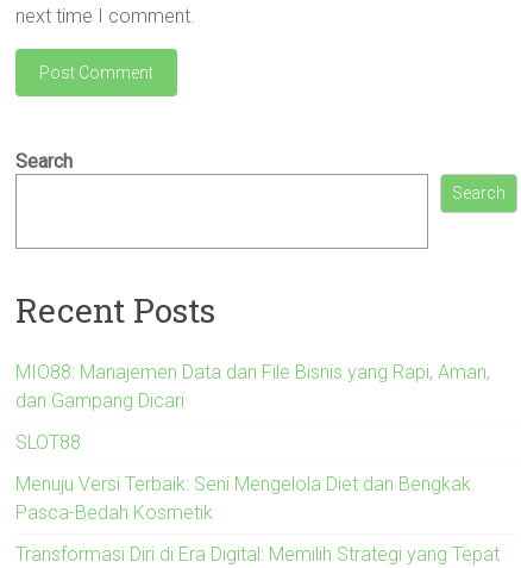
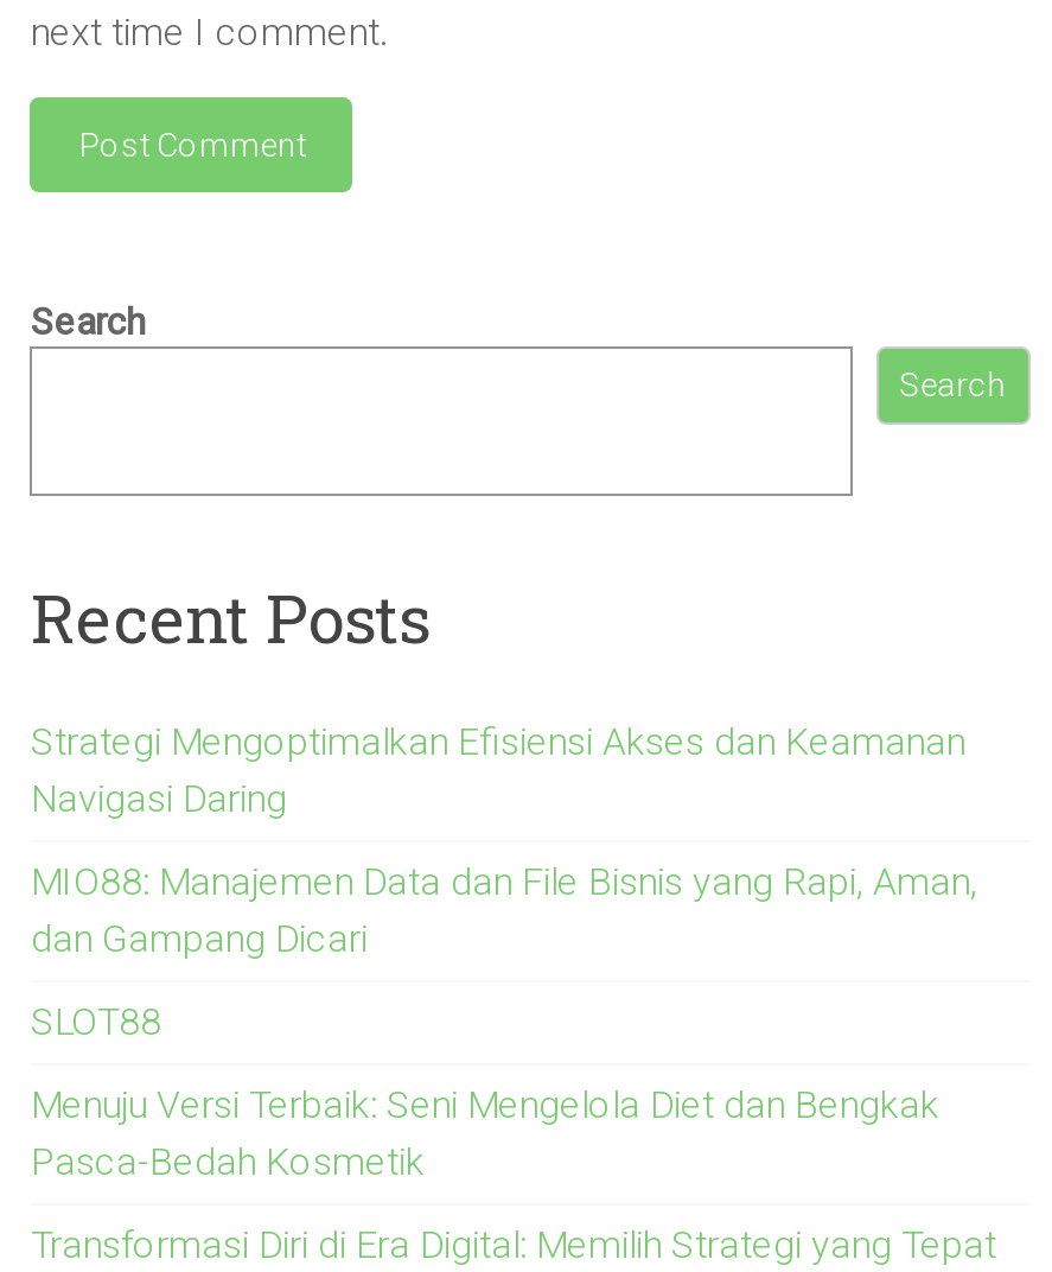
+ Strategi Mengoptimalkan Efisiensi Akses dan Keamanan
+ Navigasi Daring
